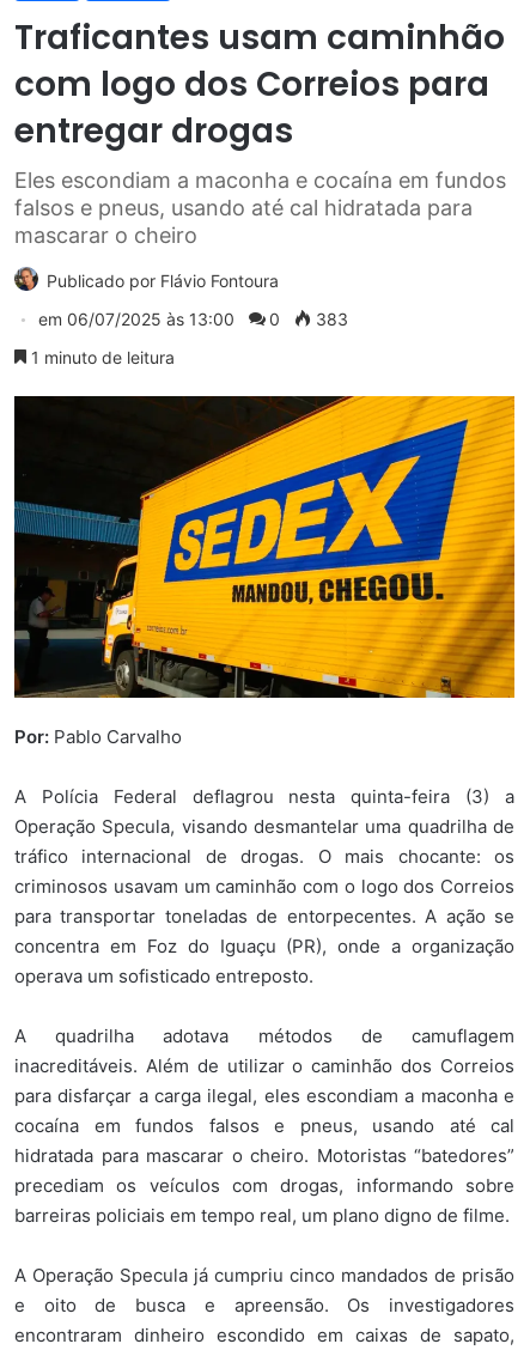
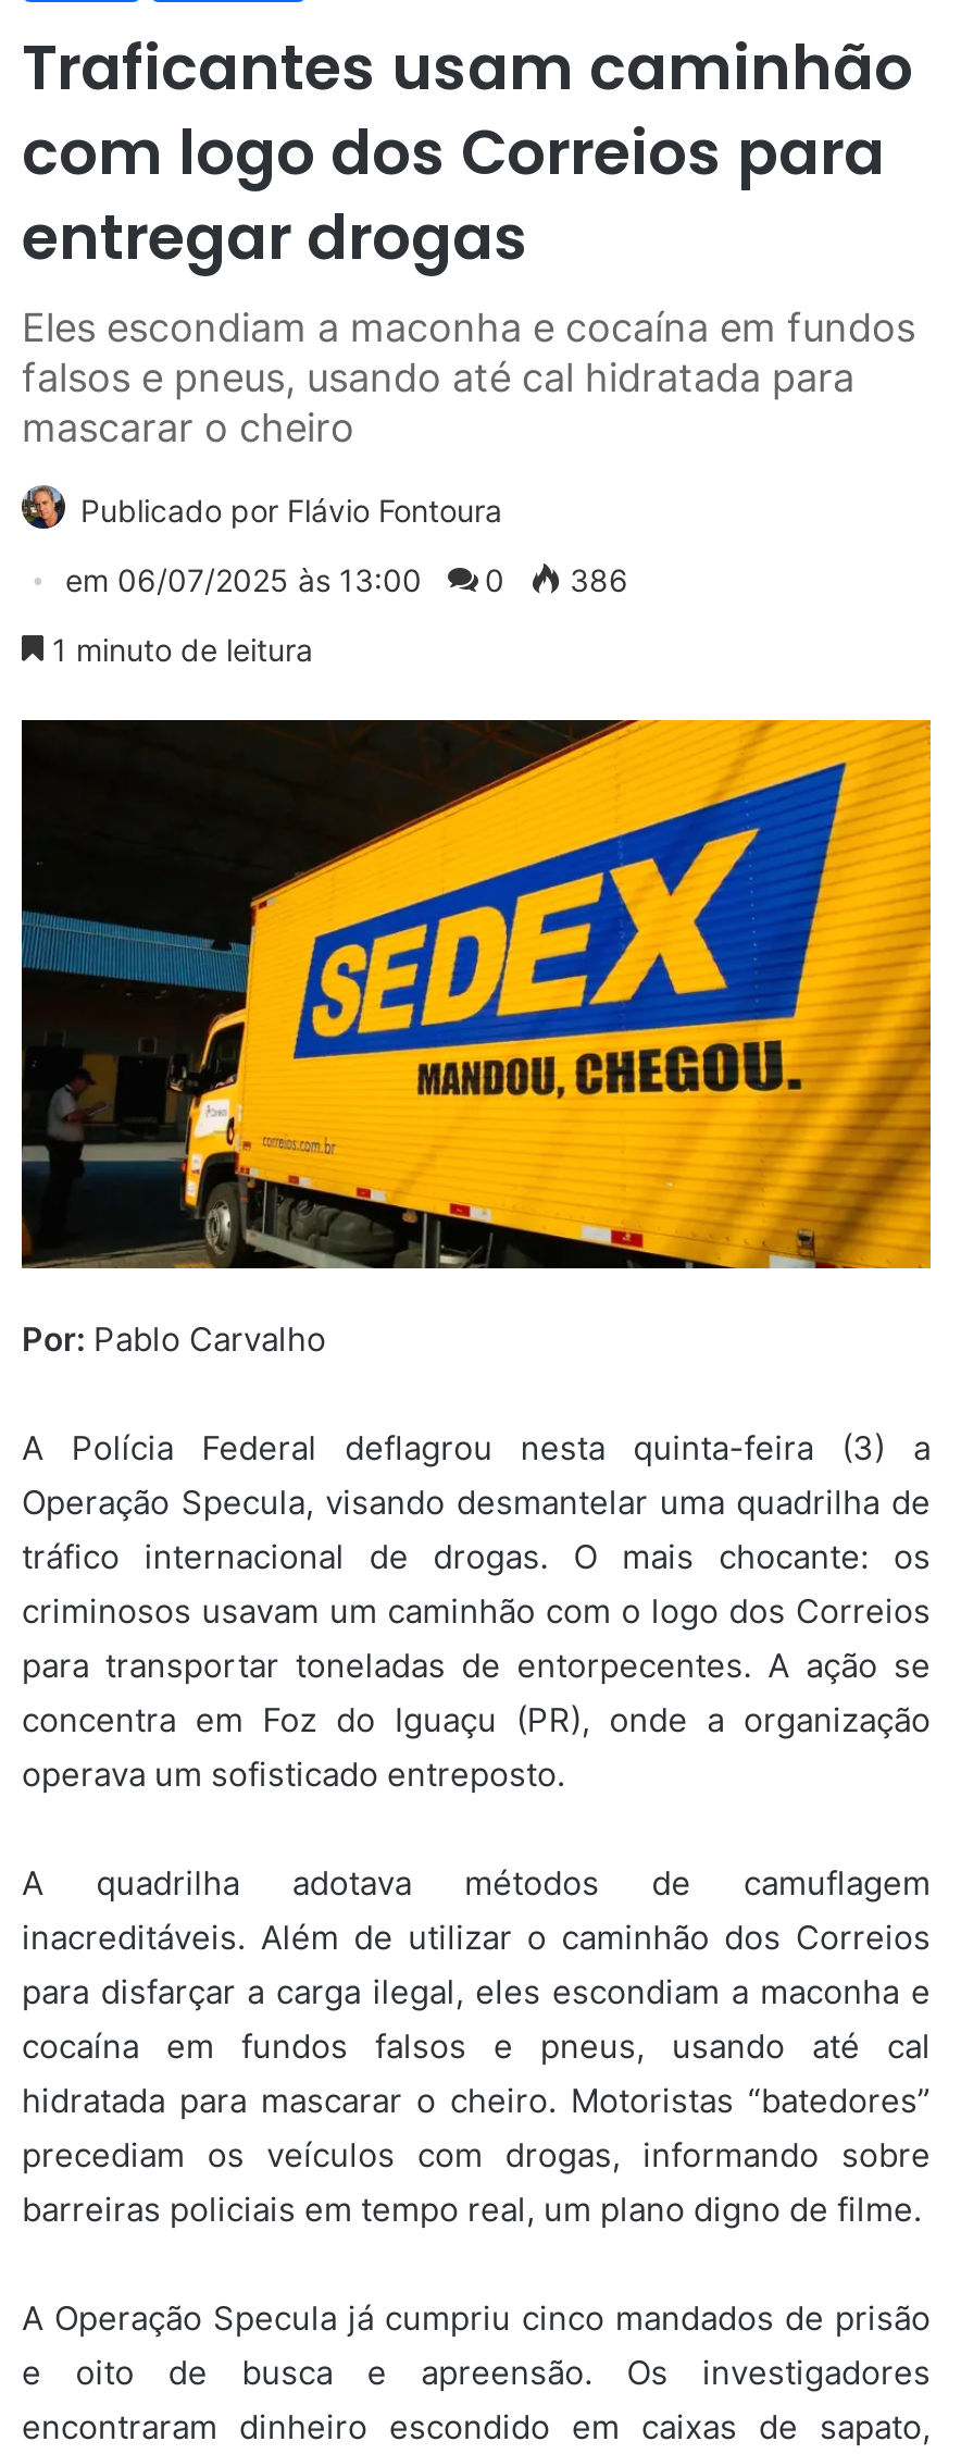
- em 06/07/2025 às 13:00 0 383
+ em 06/07/2025 às 13:00 0 386
